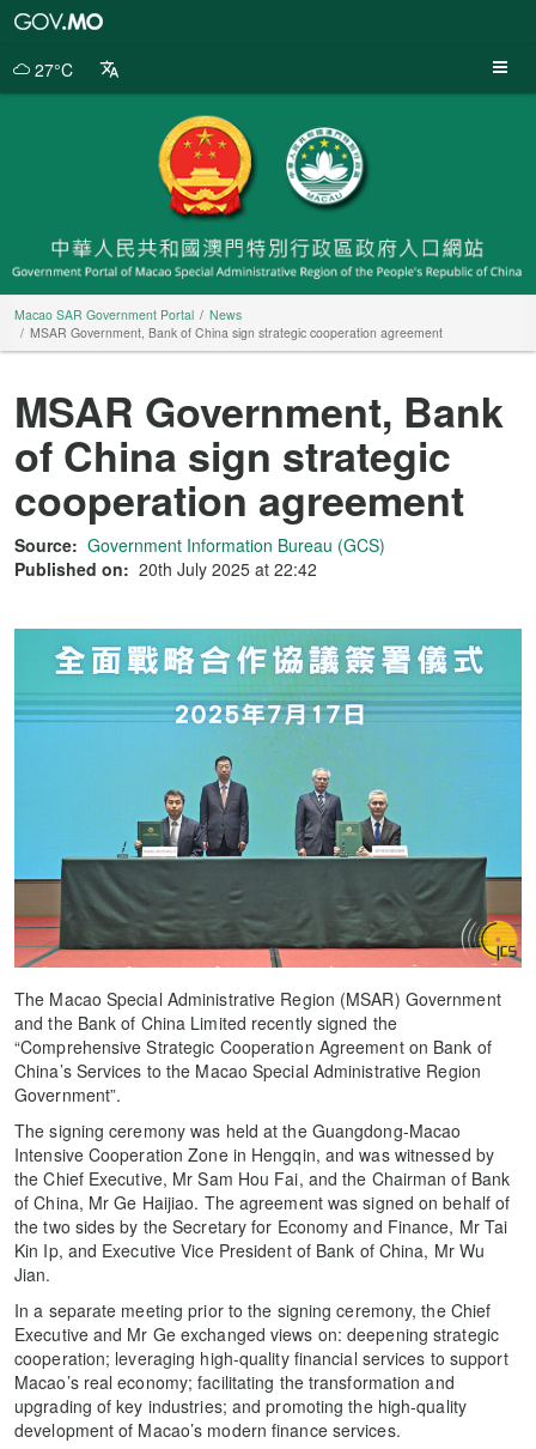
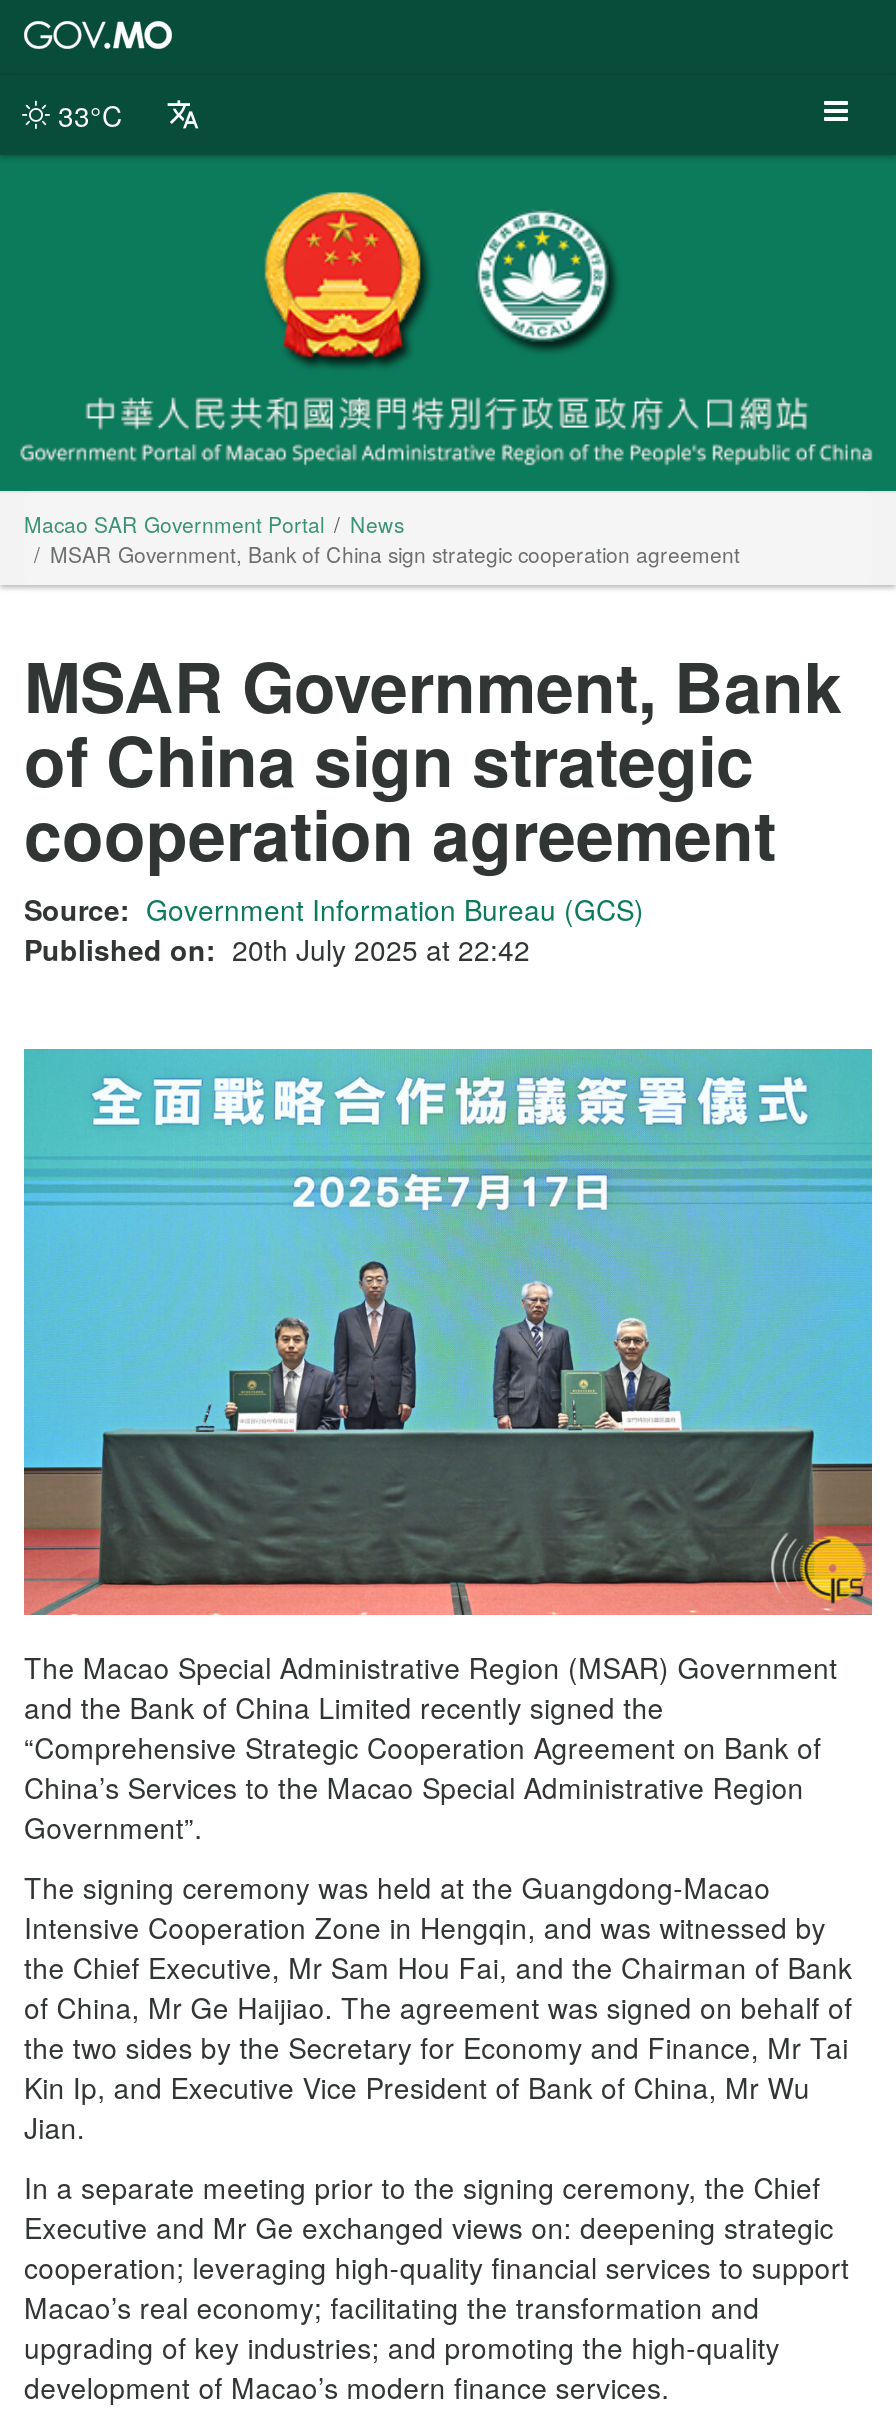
- 27°C
+ 33°C
